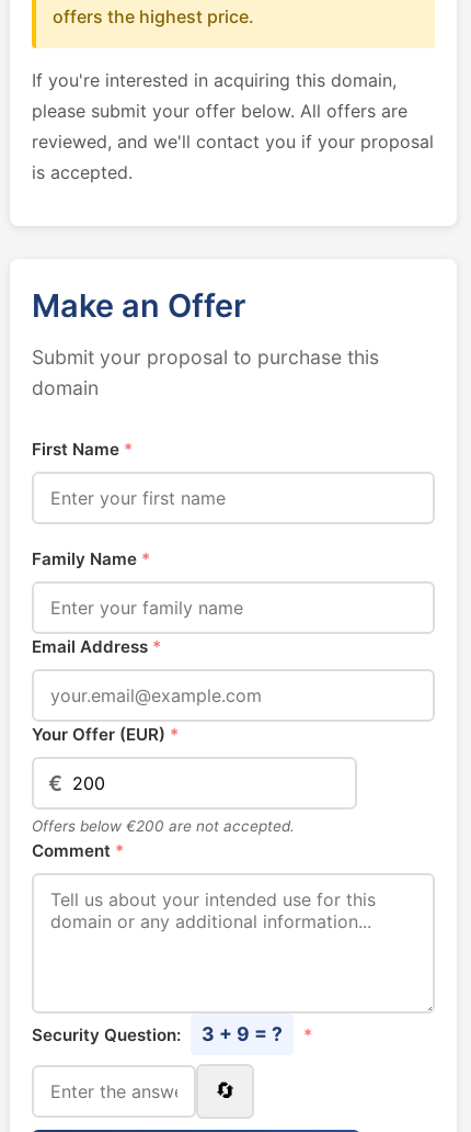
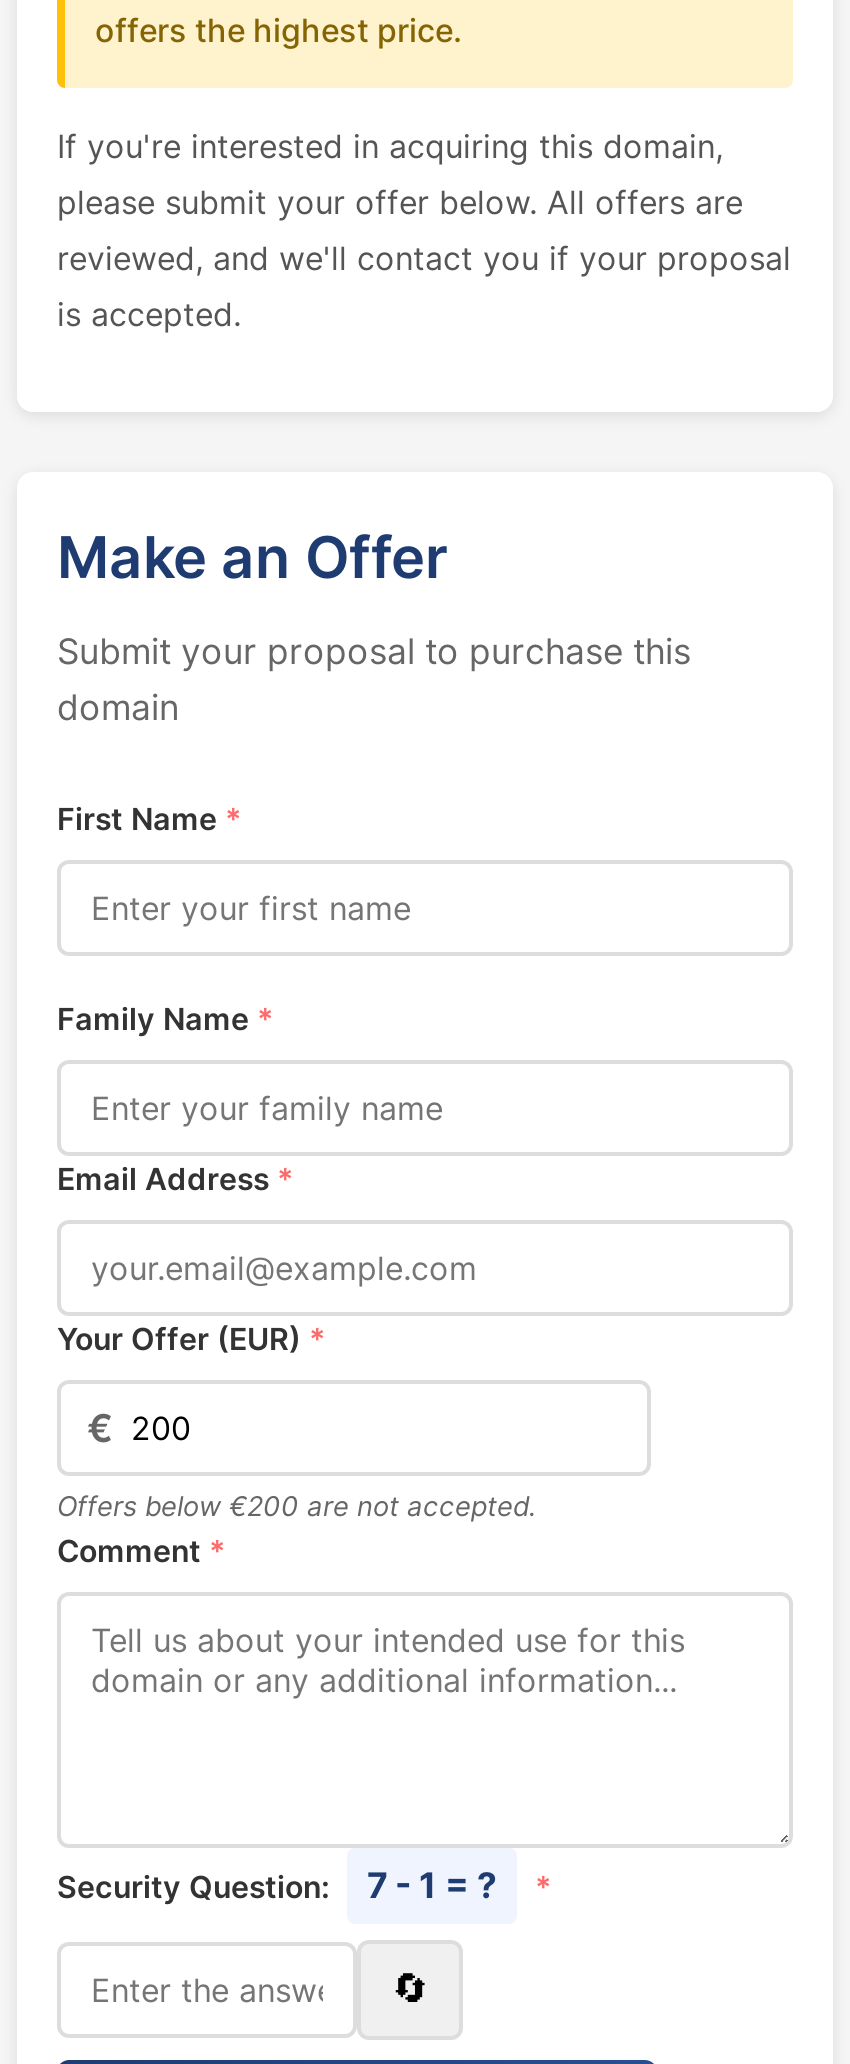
- 3 + 9 = ?
+ 7 - 1 = ?
